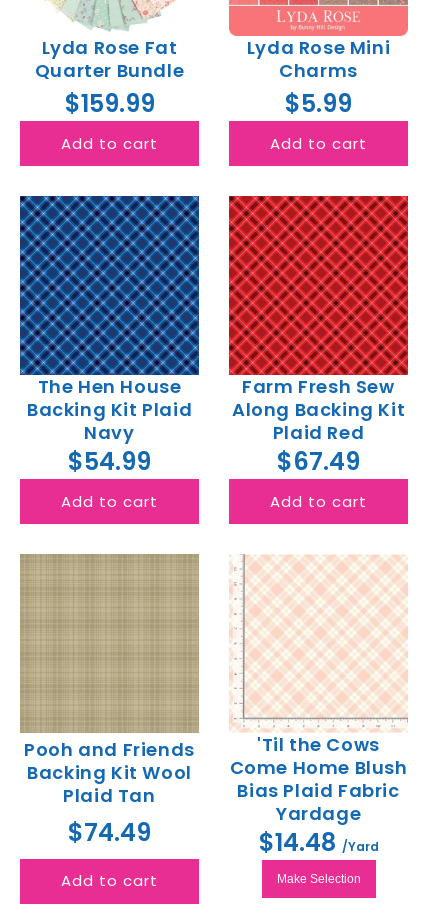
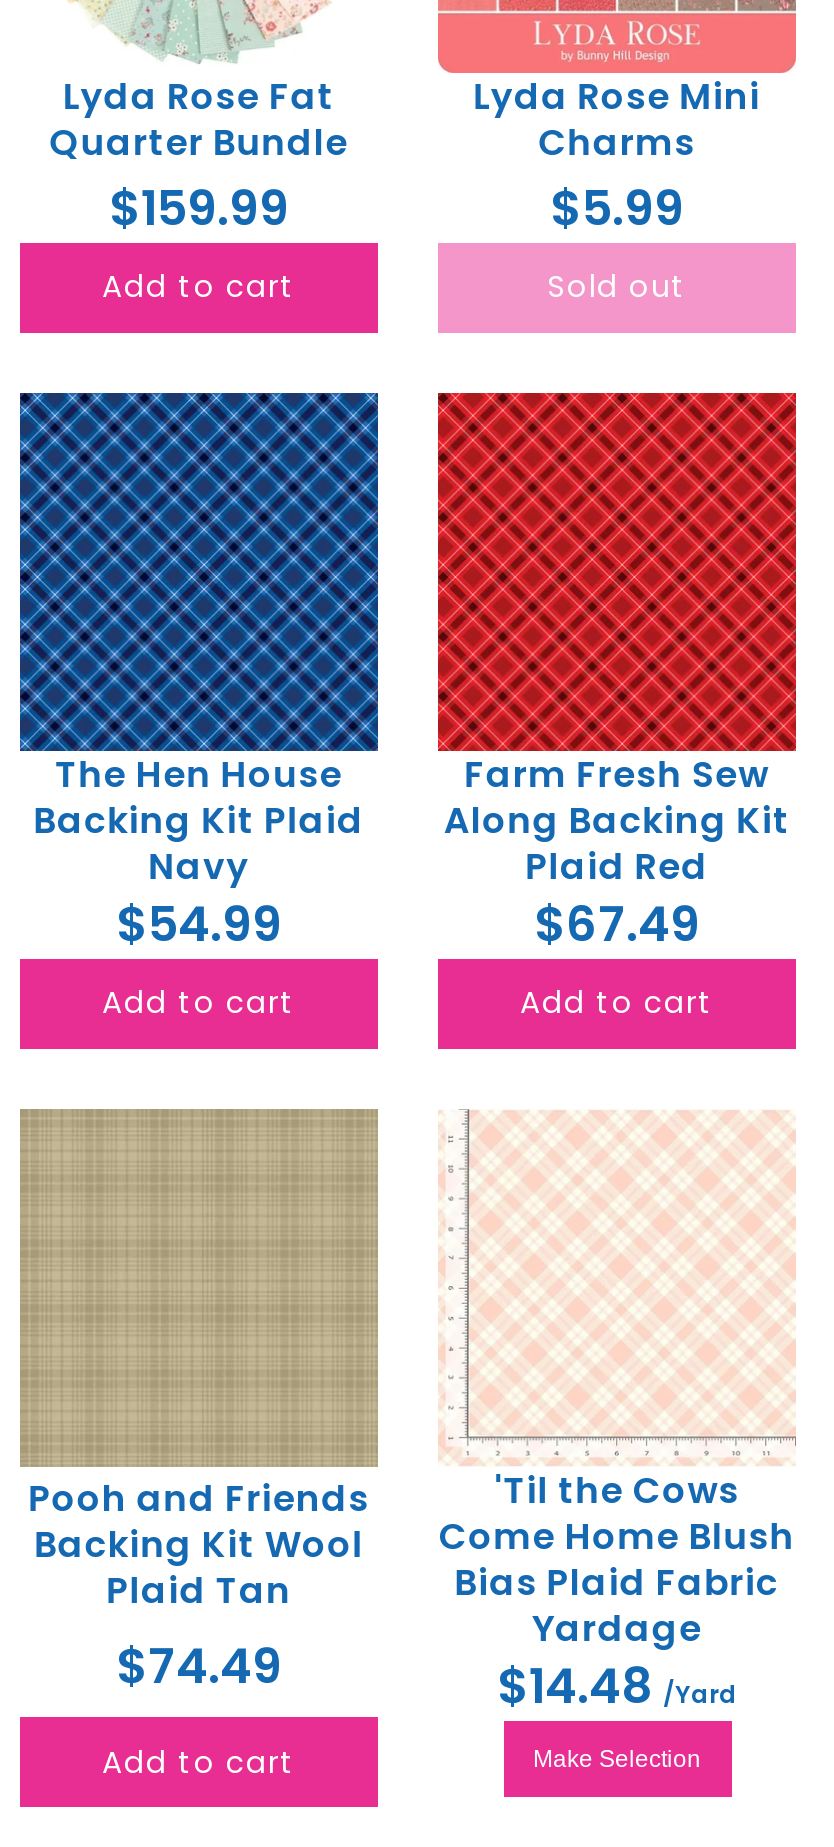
- Add to cart
+ Sold out
